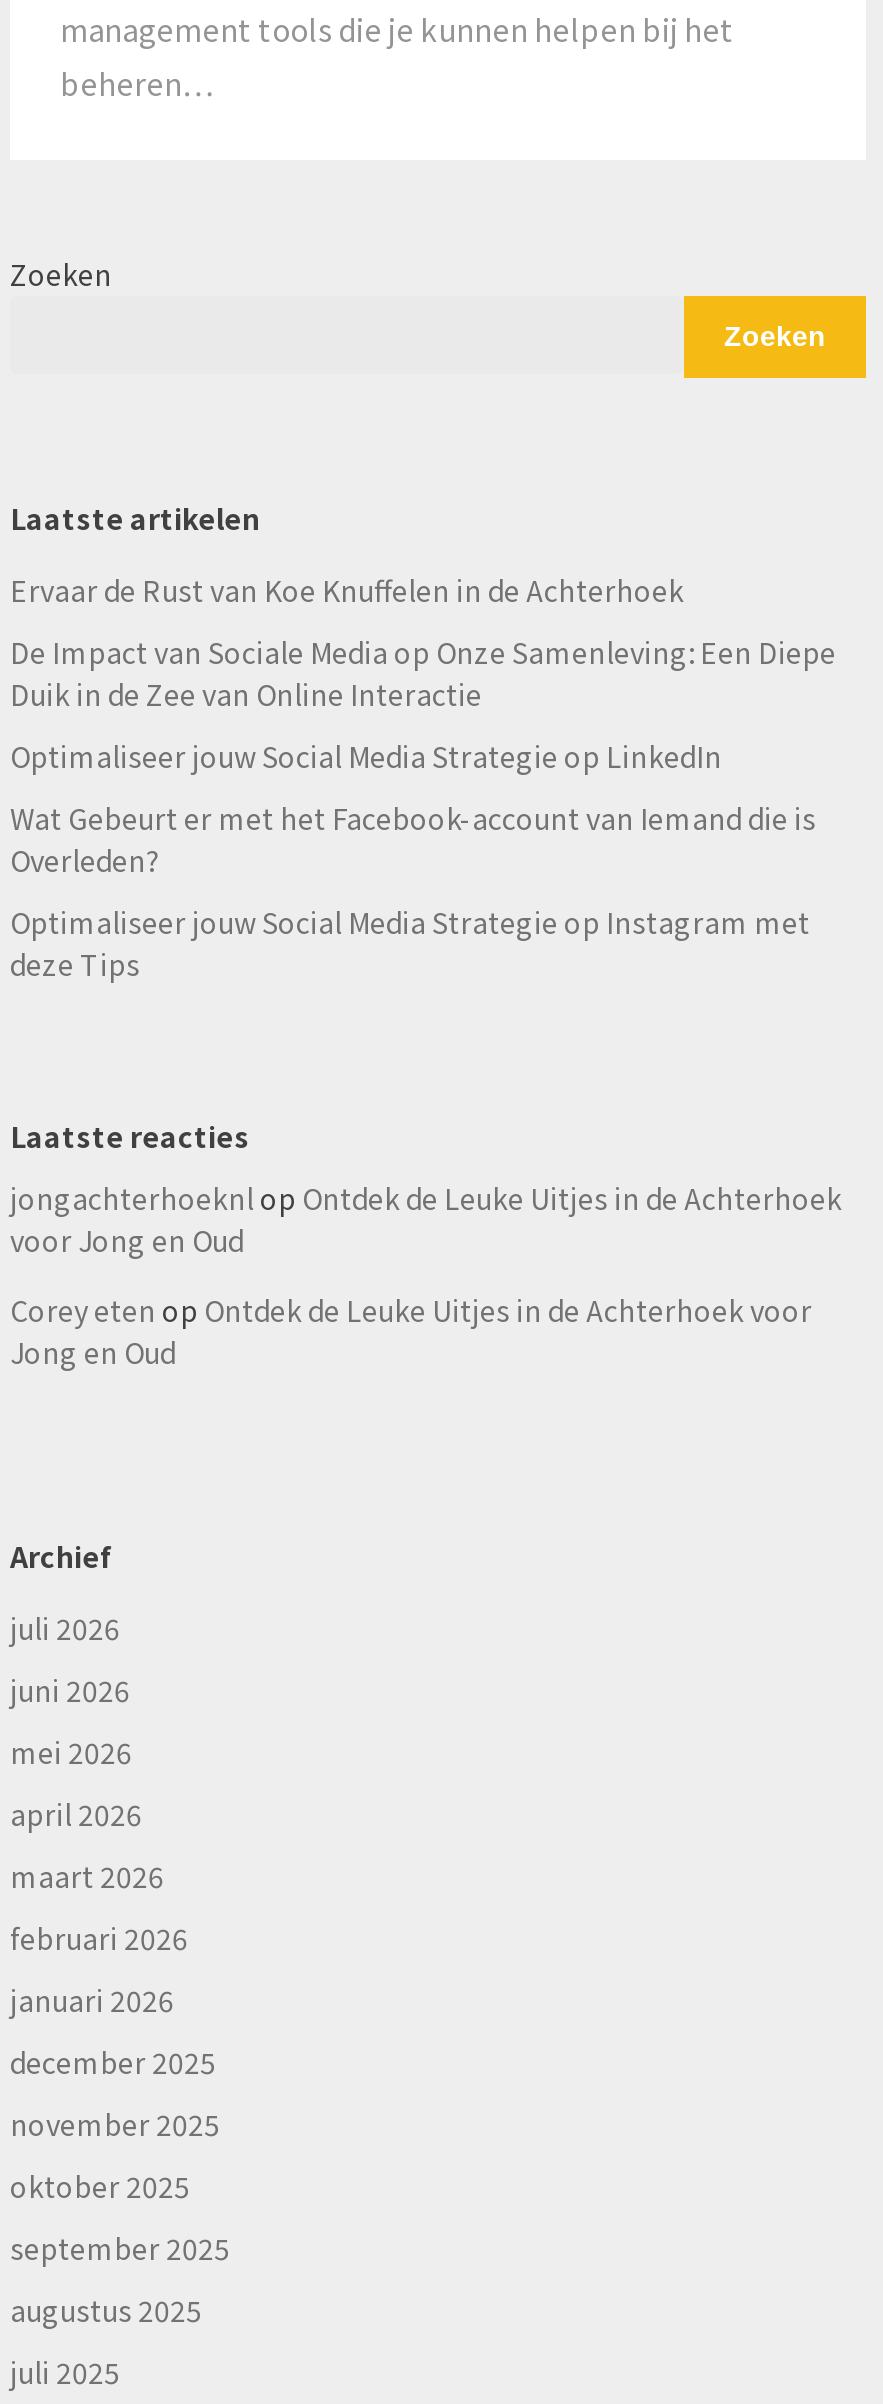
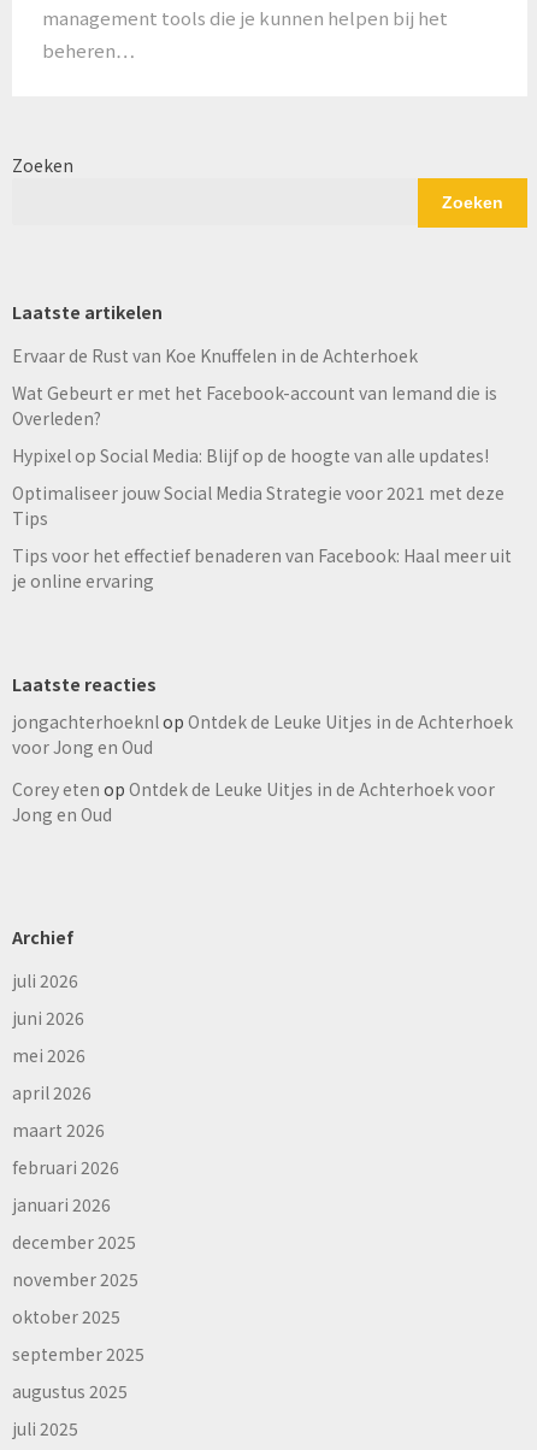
- De Impact van Sociale Media op Onze Samenleving: Een Diepe
- Duik in de Zee van Online Interactie
- Optimaliseer jouw Social Media Strategie op LinkedIn

moved up: Wat Gebeurt er met het Facebook-account van Iemand die is | Overleden?

- Optimaliseer jouw Social Media Strategie op Instagram met
- deze Tips
+ Hypixel op Social Media: Blijf op de hoogte van alle updates!
+ Optimaliseer jouw Social Media Strategie voor 2021 met deze
+ Tips
+ Tips voor het effectief benaderen van Facebook: Haal meer uit
+ je online ervaring
